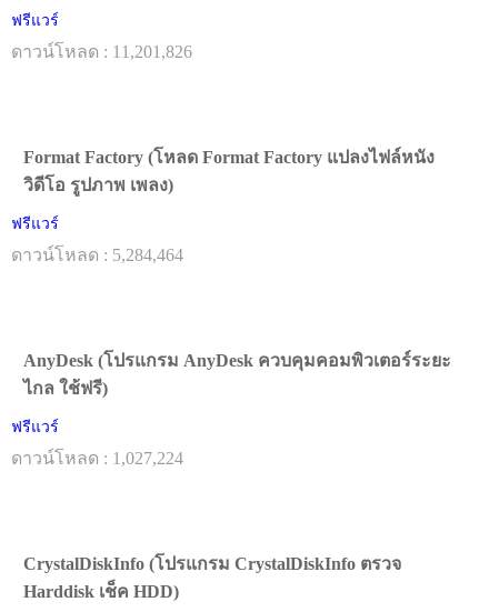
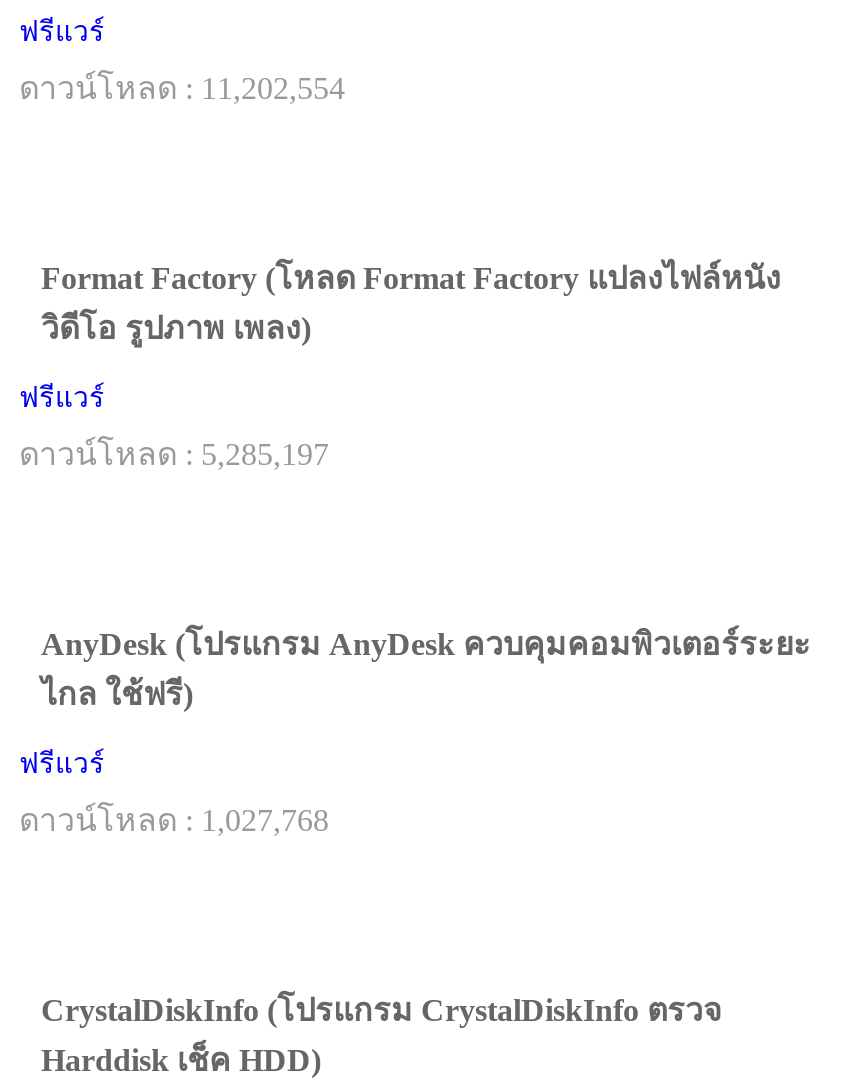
- ดาวน์โหลด : 11,201,826
+ ดาวน์โหลด : 11,202,554

- ดาวน์โหลด : 5,284,464
+ ดาวน์โหลด : 5,285,197

- ดาวน์โหลด : 1,027,224
+ ดาวน์โหลด : 1,027,768
